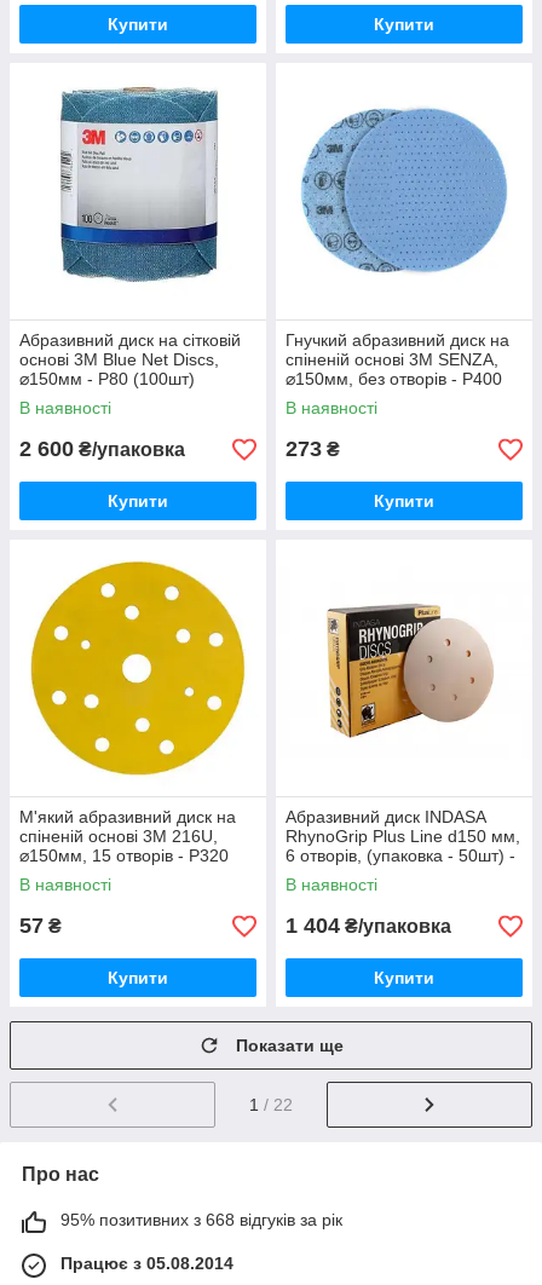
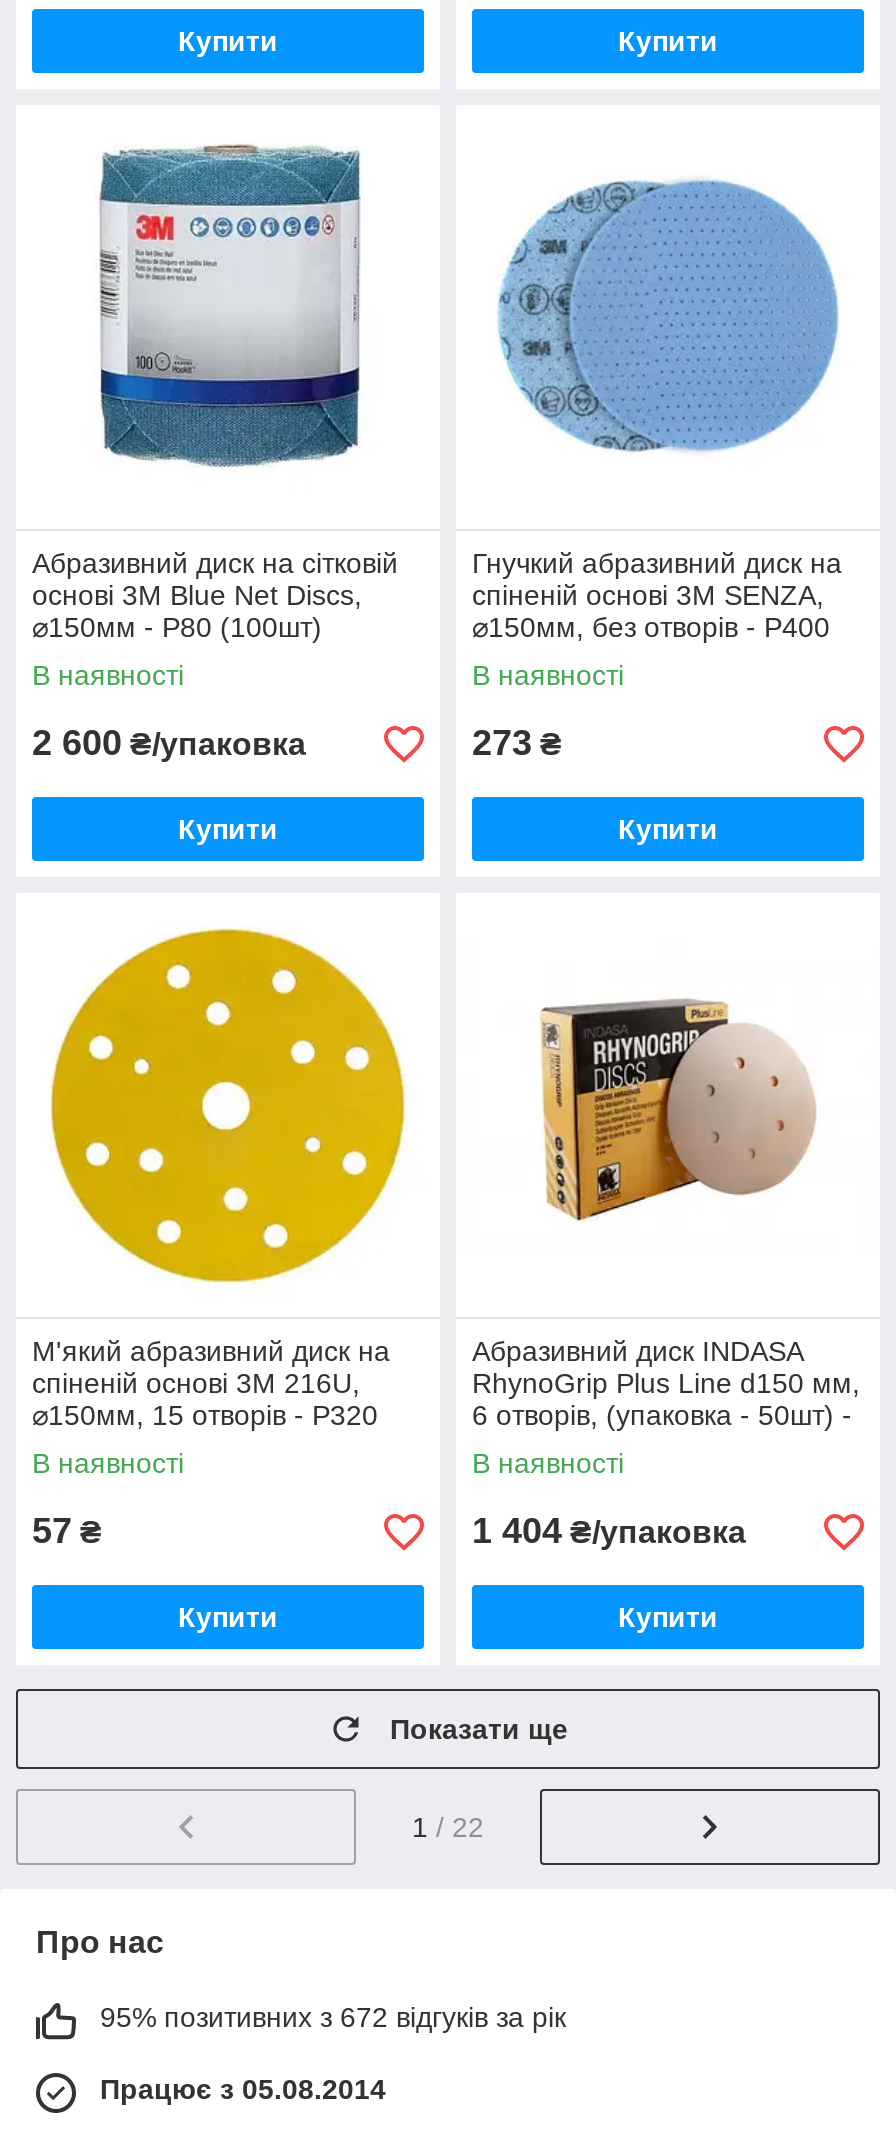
- 95% позитивних з 668 відгуків за рік
+ 95% позитивних з 672 відгуків за рік
